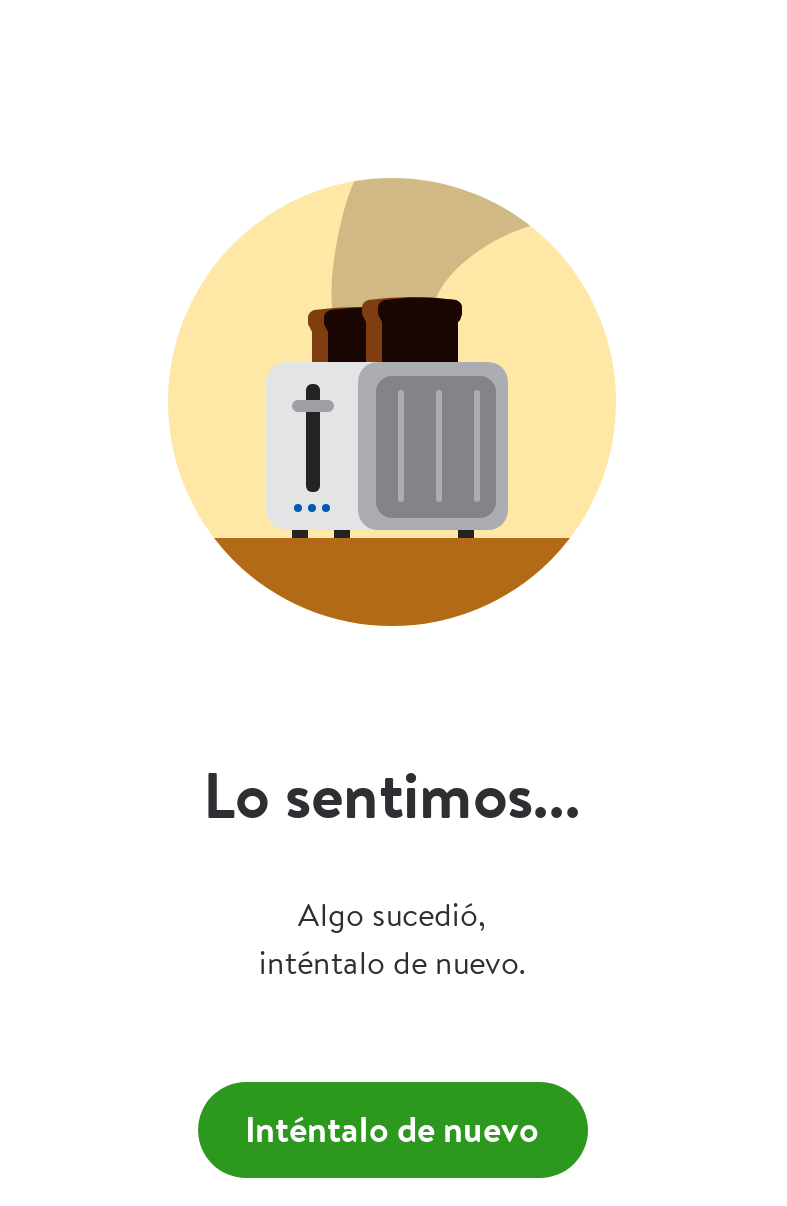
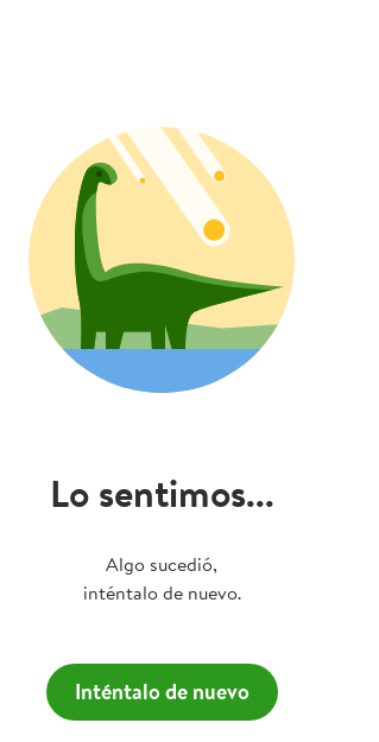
- [image]
+ [image]
